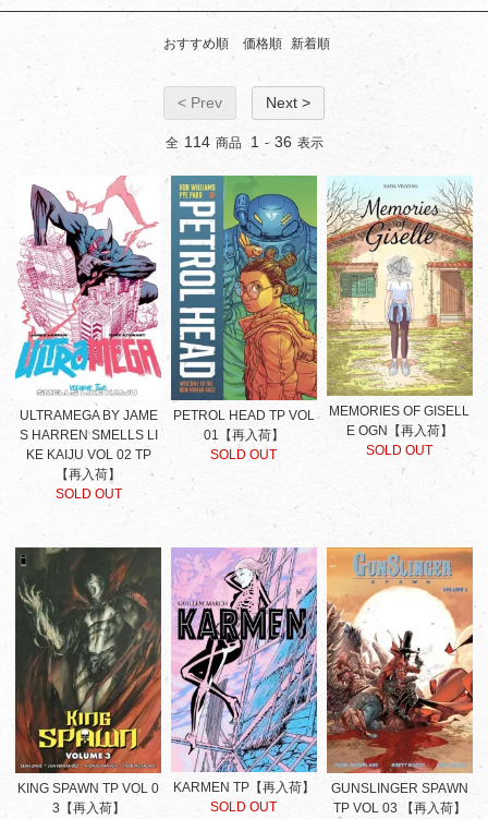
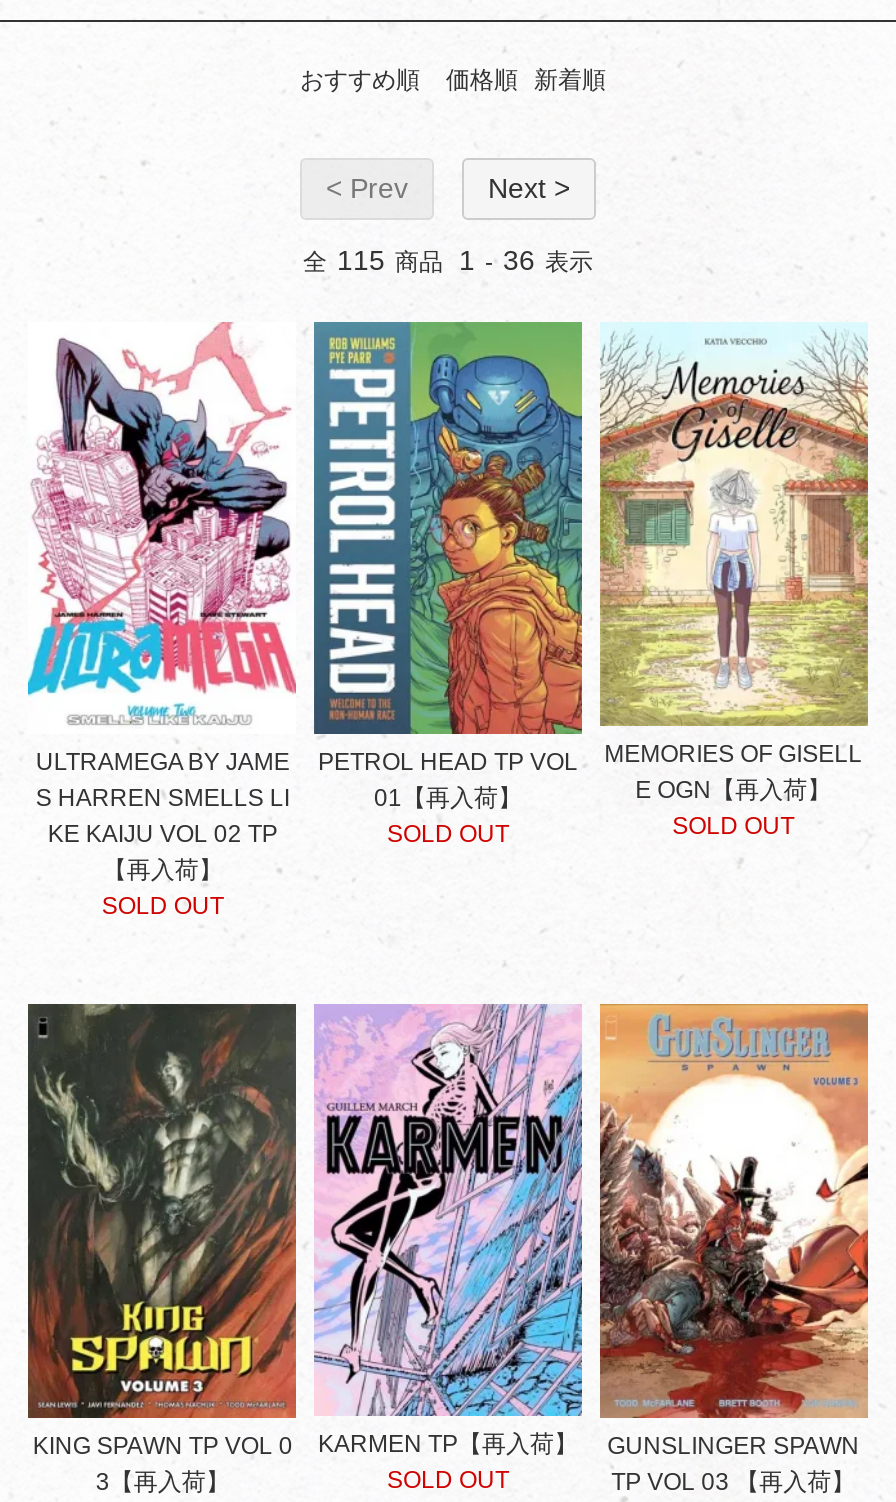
- 全 114 商品 1 - 36 表示
+ 全 115 商品 1 - 36 表示
